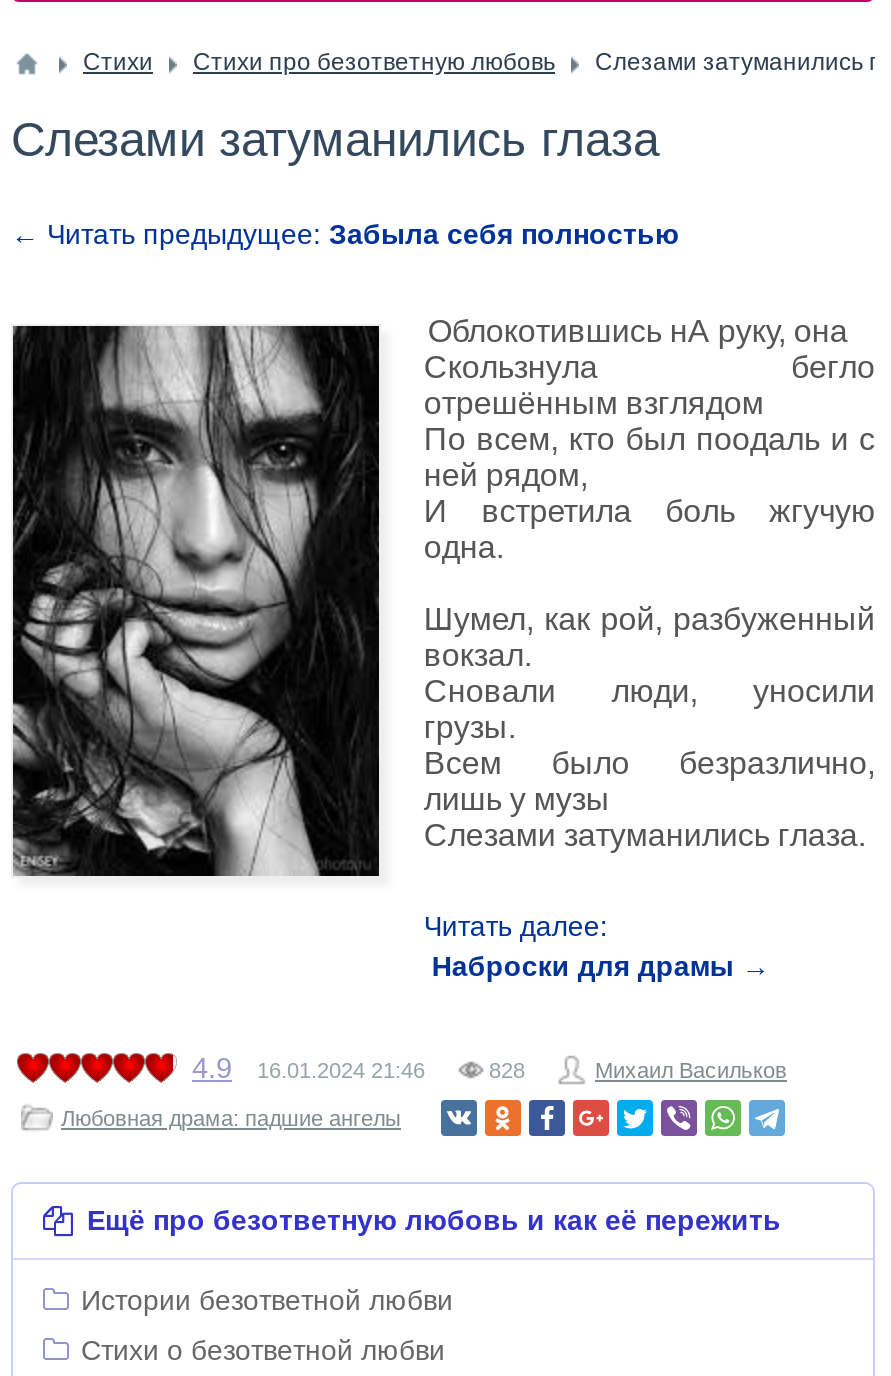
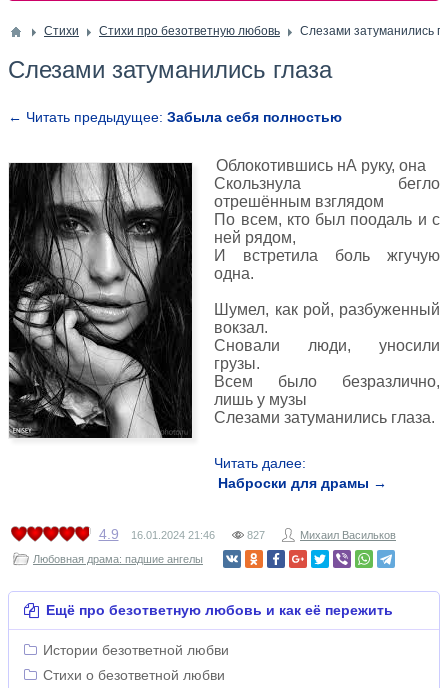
- 828
+ 827
